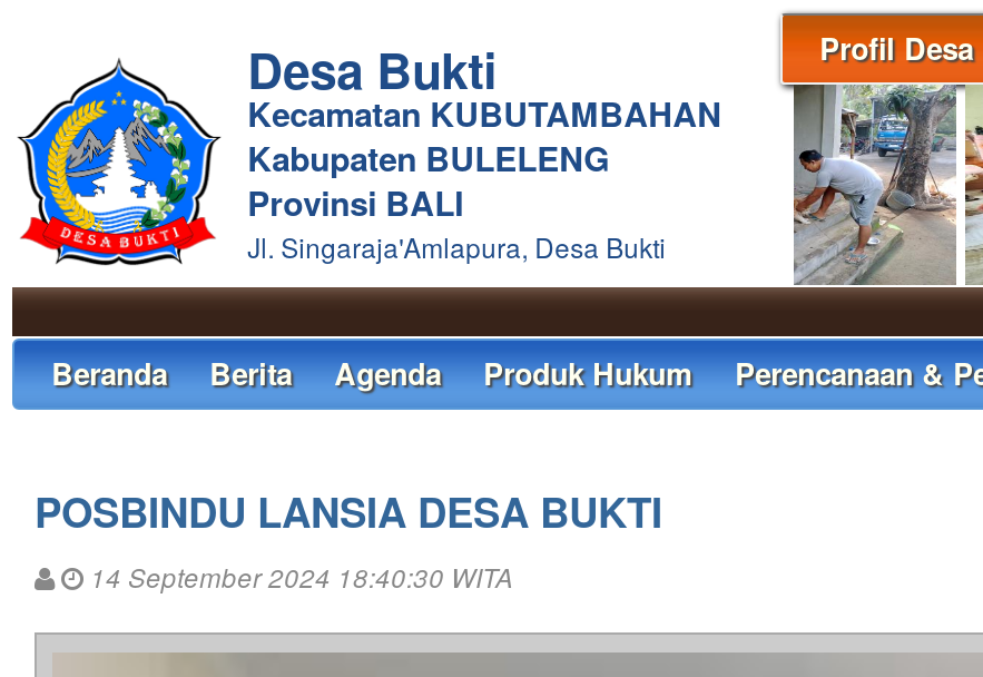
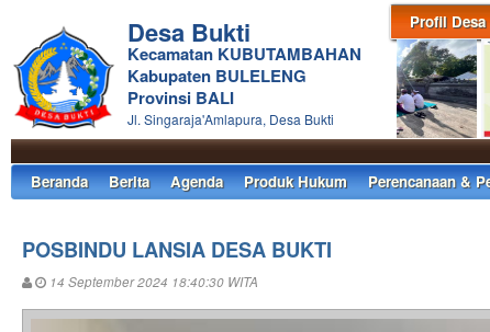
- [image]
+ [image]
